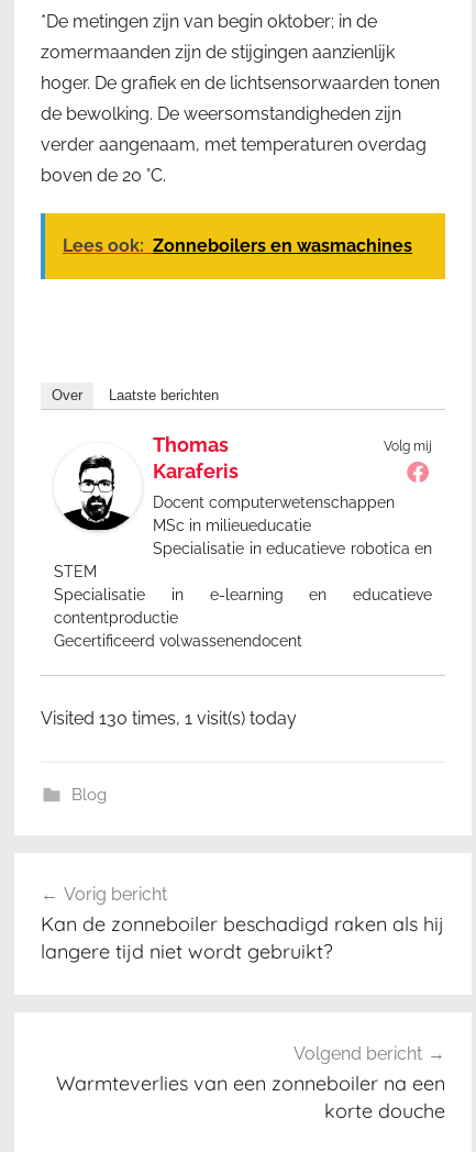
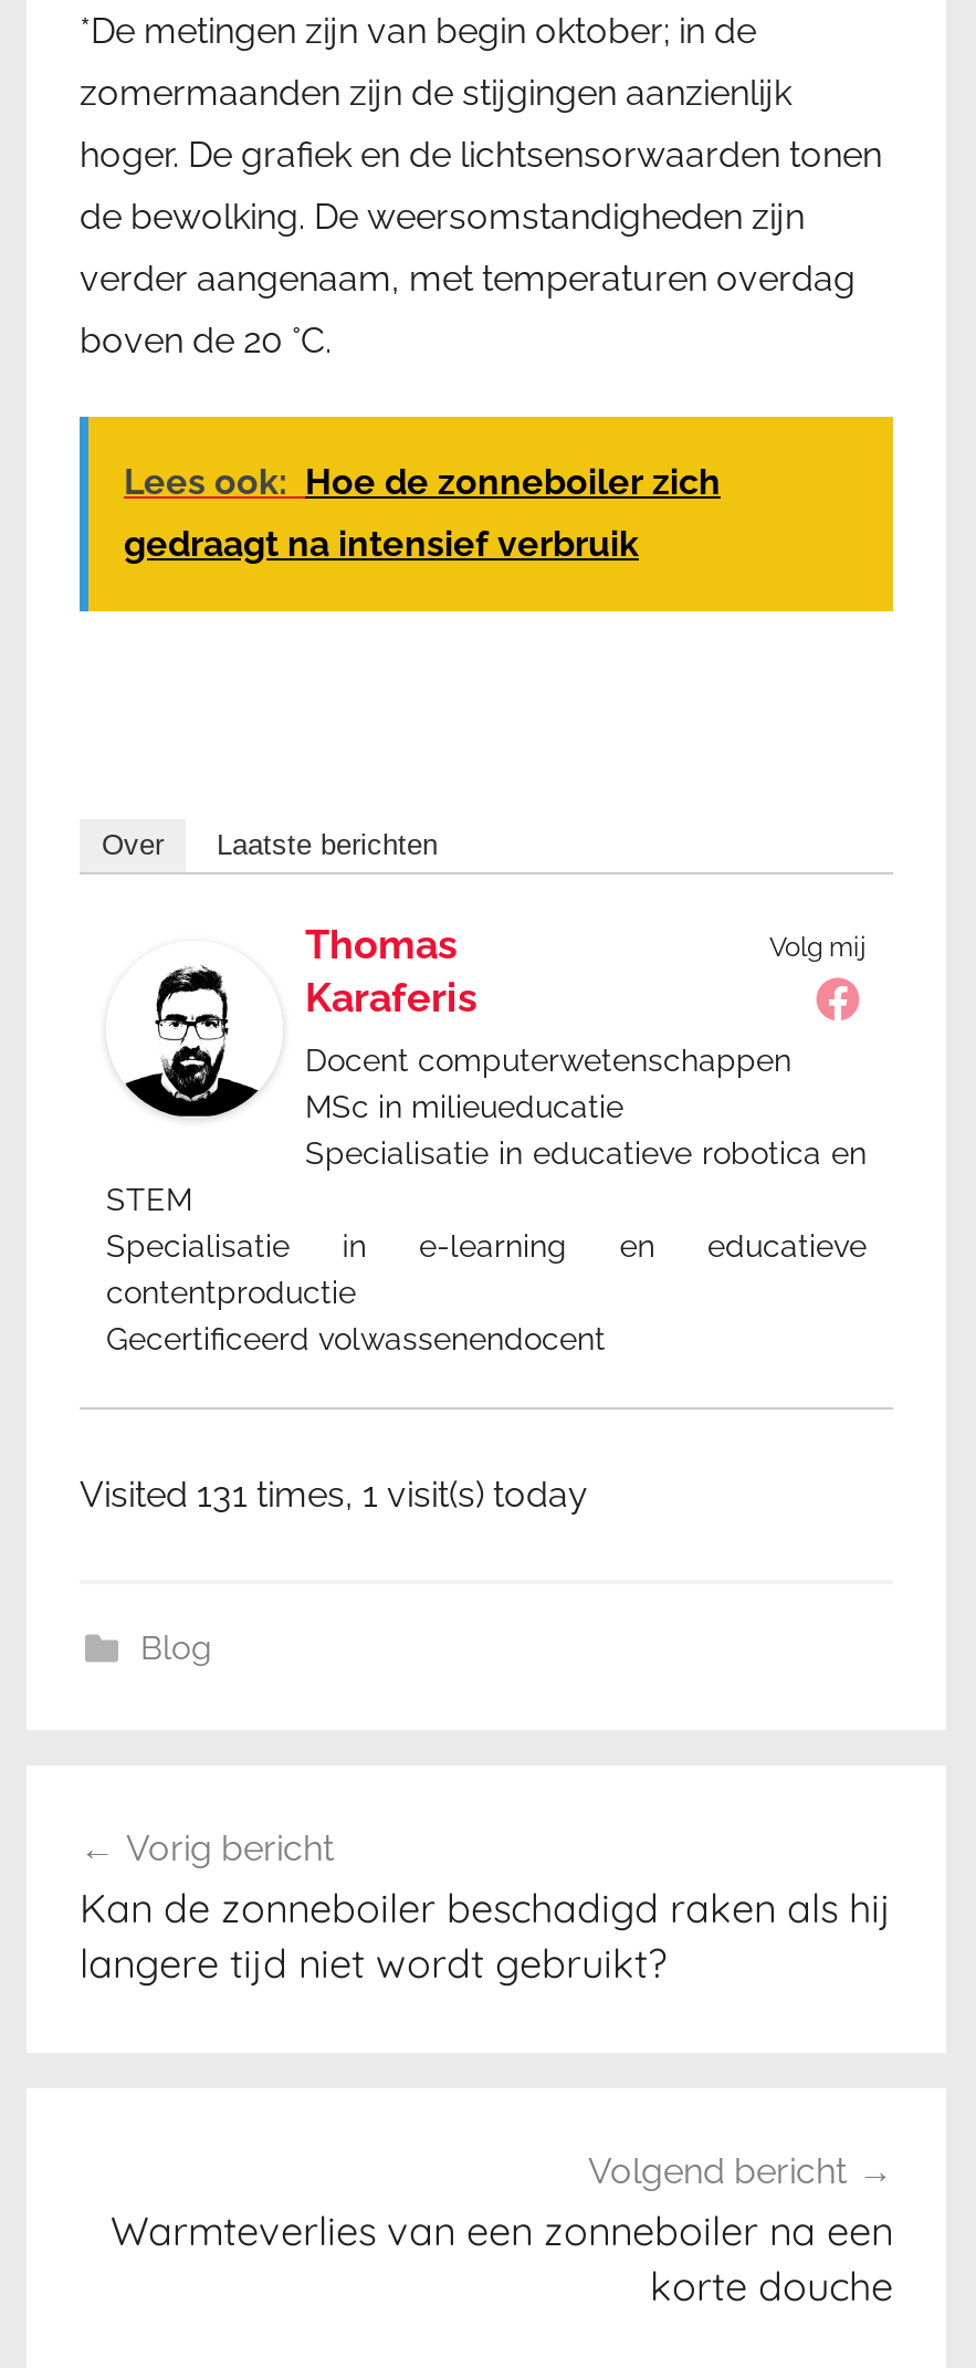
- Lees ook: Zonneboilers en wasmachines
+ Lees ook: Hoe de zonneboiler zich
+ gedraagt na intensief verbruik

- Visited 130 times, 1 visit(s) today
+ Visited 131 times, 1 visit(s) today
